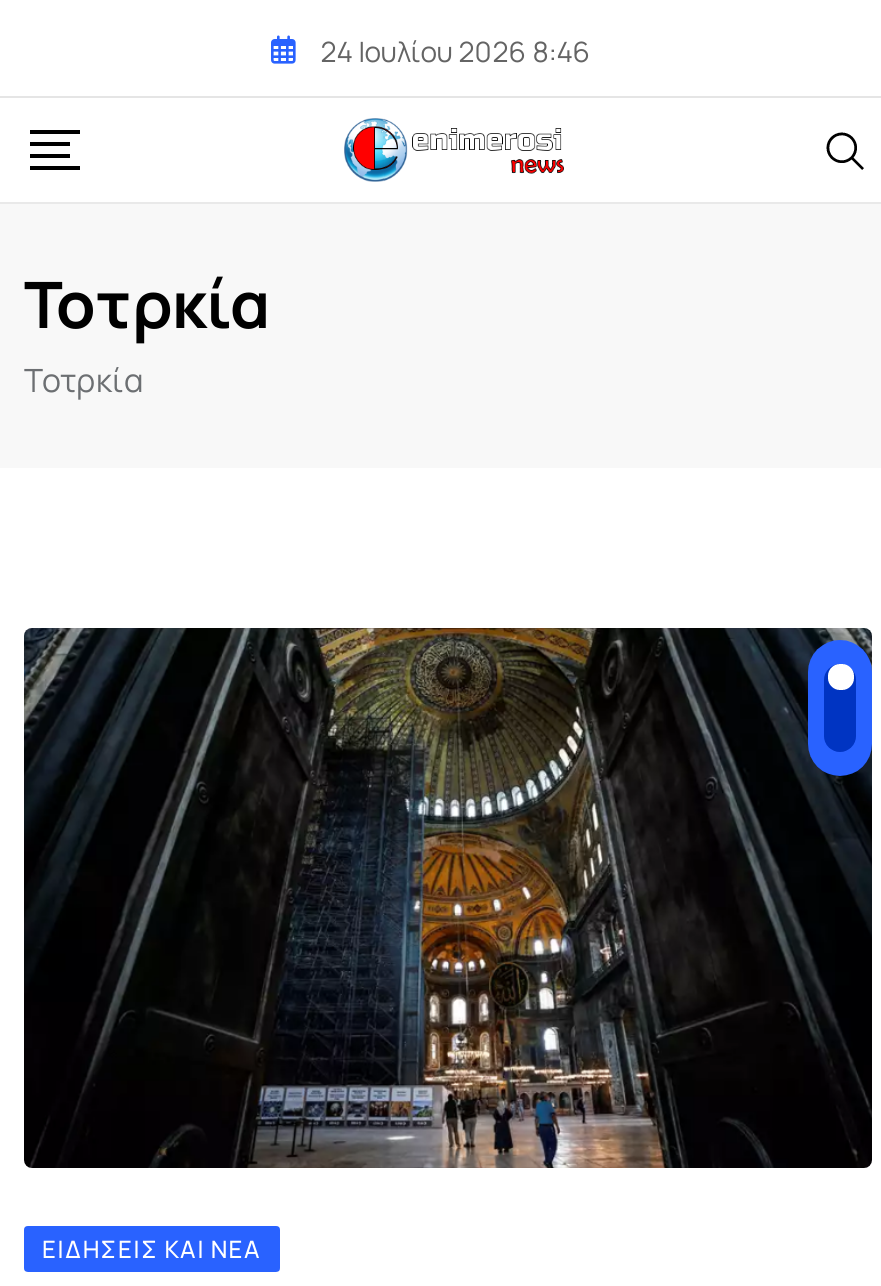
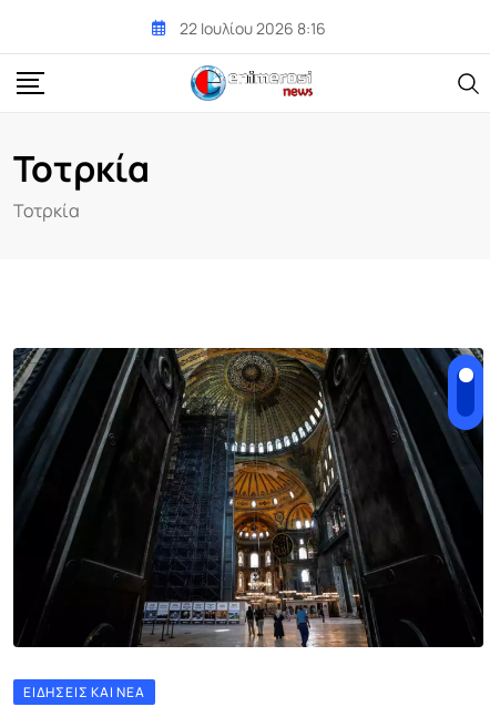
- 24 Ιουλίου 2026 8:46
+ 22 Ιουλίου 2026 8:16
